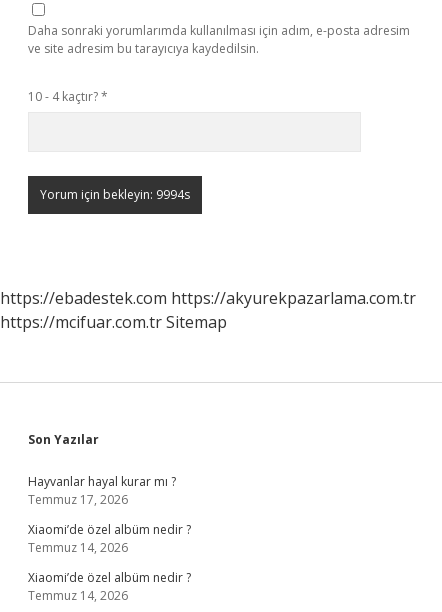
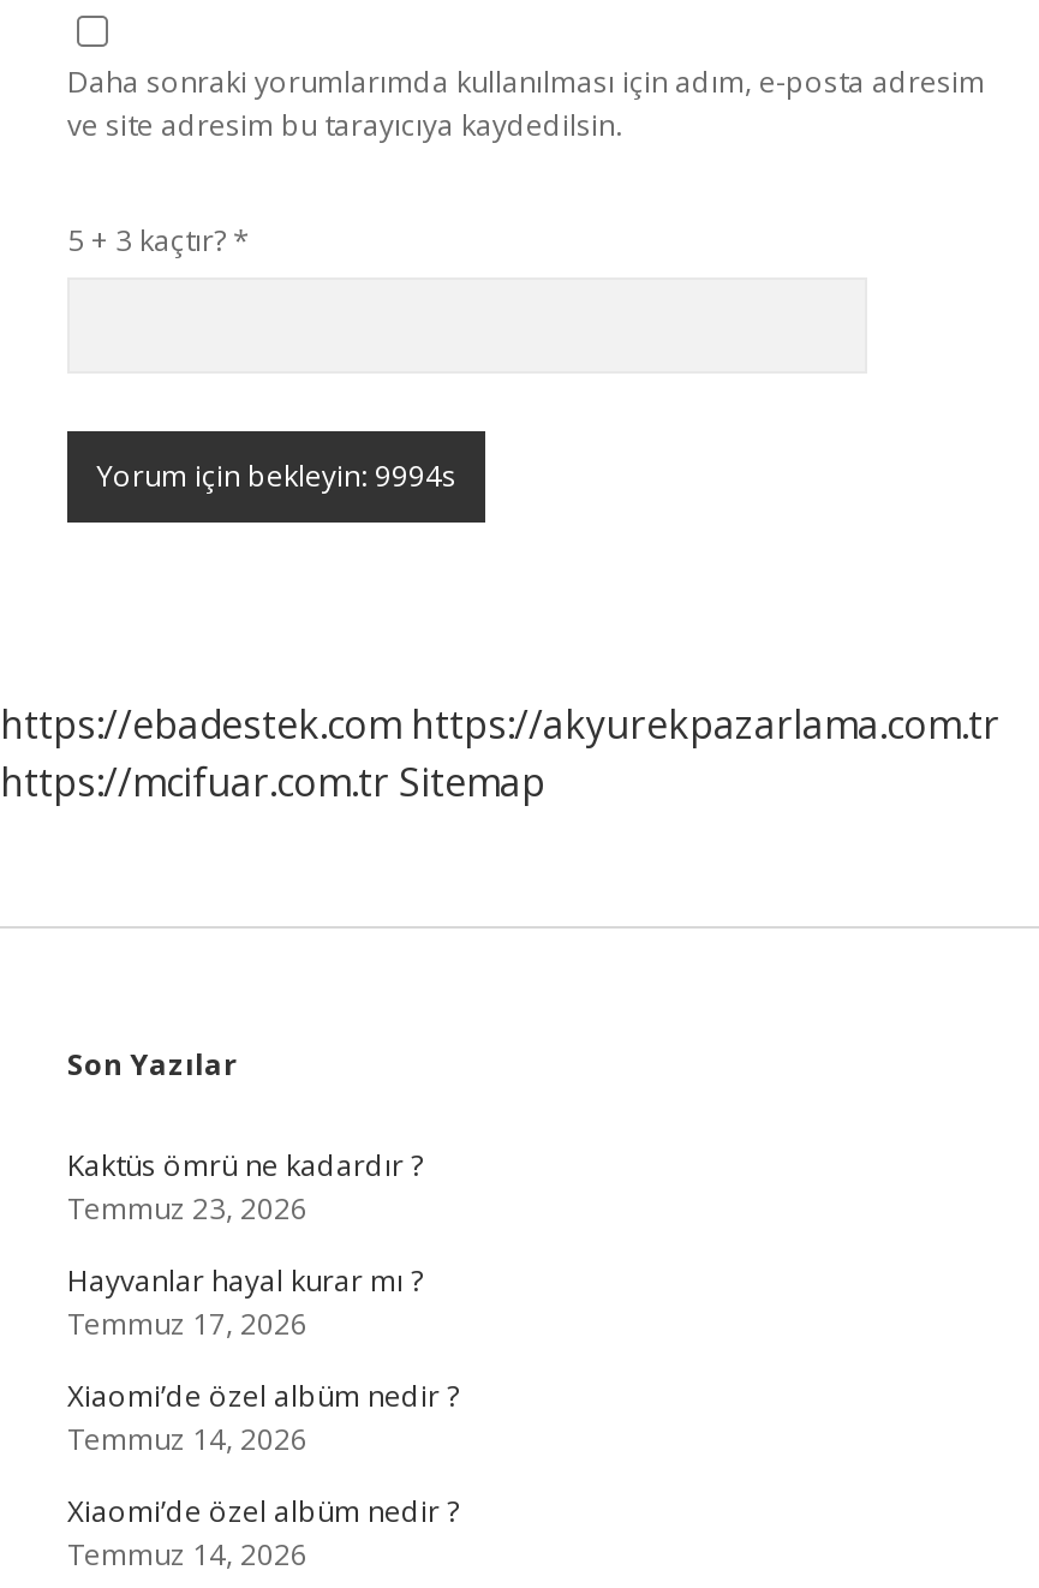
- 10 - 4 kaçtır? *
+ 5 + 3 kaçtır? *

+ Kaktüs ömrü ne kadardır ?
+ Temmuz 23, 2026
